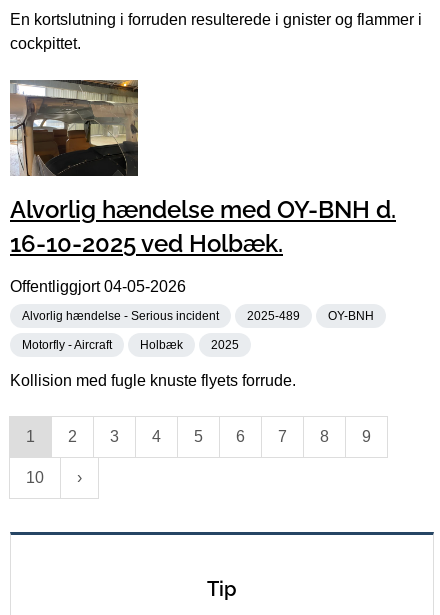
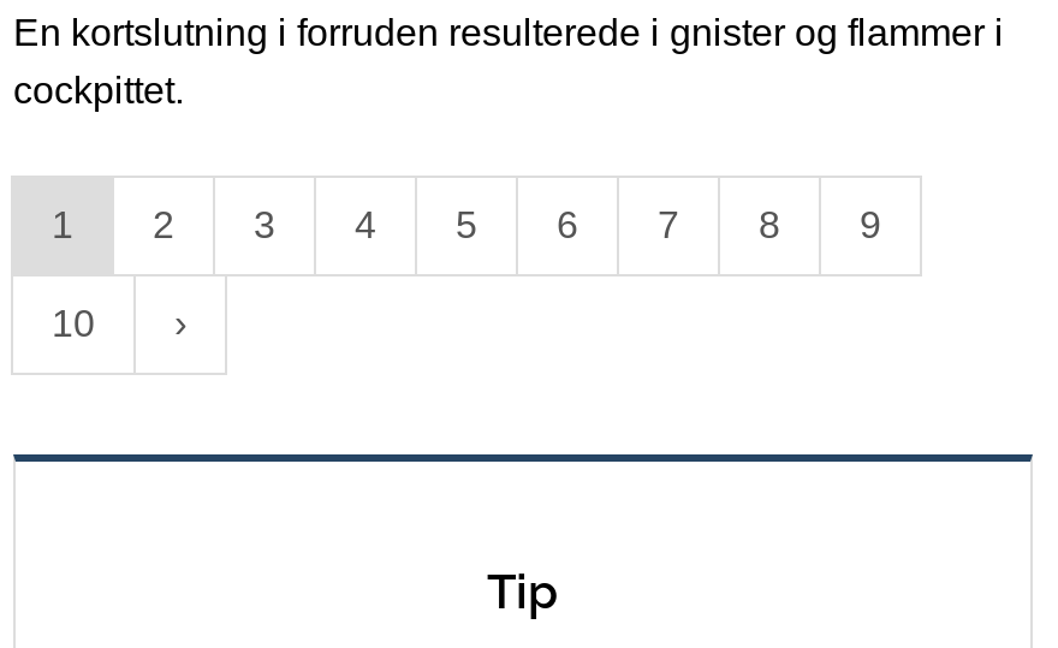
- [image]
- Alvorlig hændelse med OY-BNH d.
- 16-10-2025 ved Holbæk.
- Offentliggjort 04-05-2026
- Alvorlig hændelse - Serious incident
- 2025-489
- OY-BNH
- Motorfly - Aircraft
- Holbæk
- 2025
- Kollision med fugle knuste flyets forrude.
